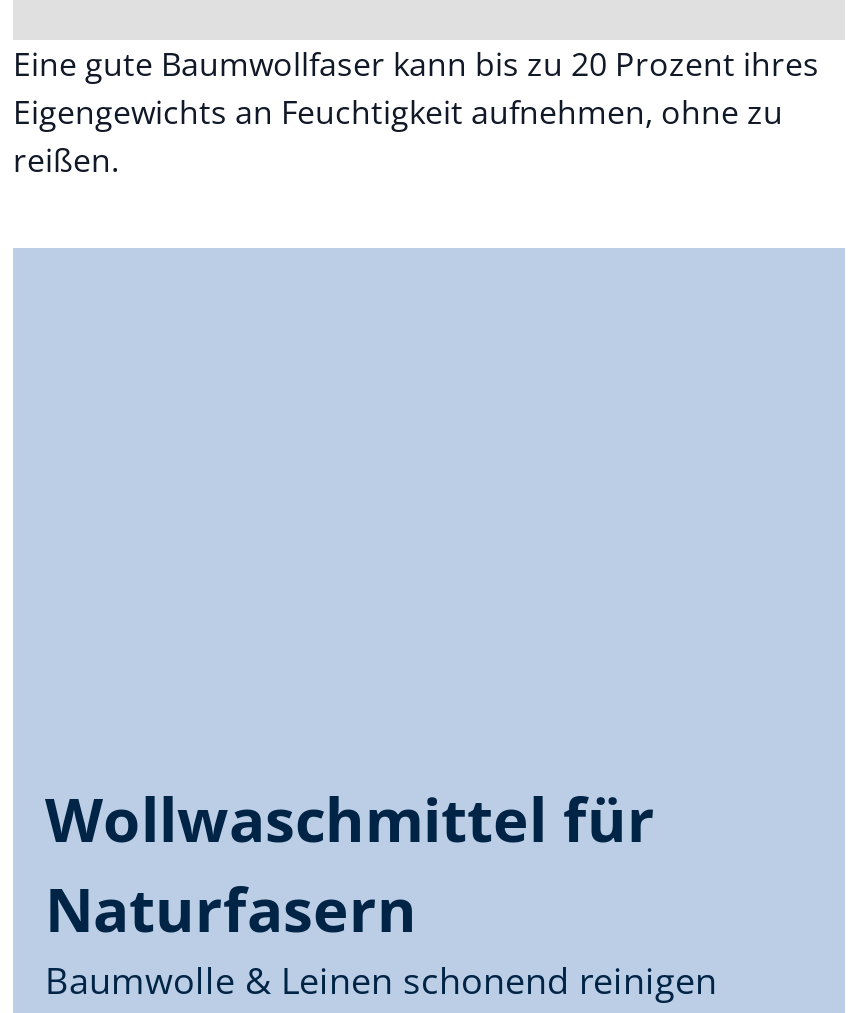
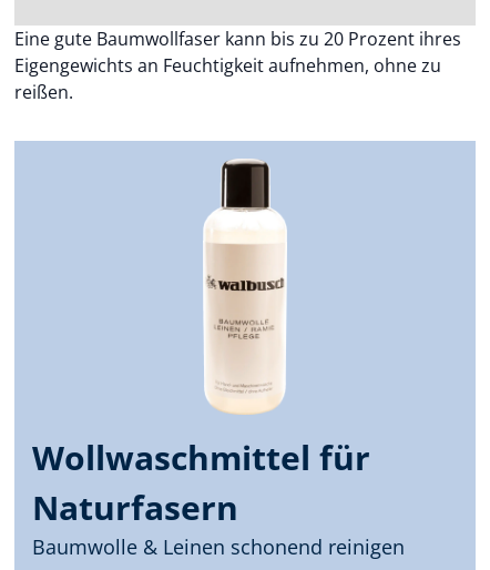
+ [image]
